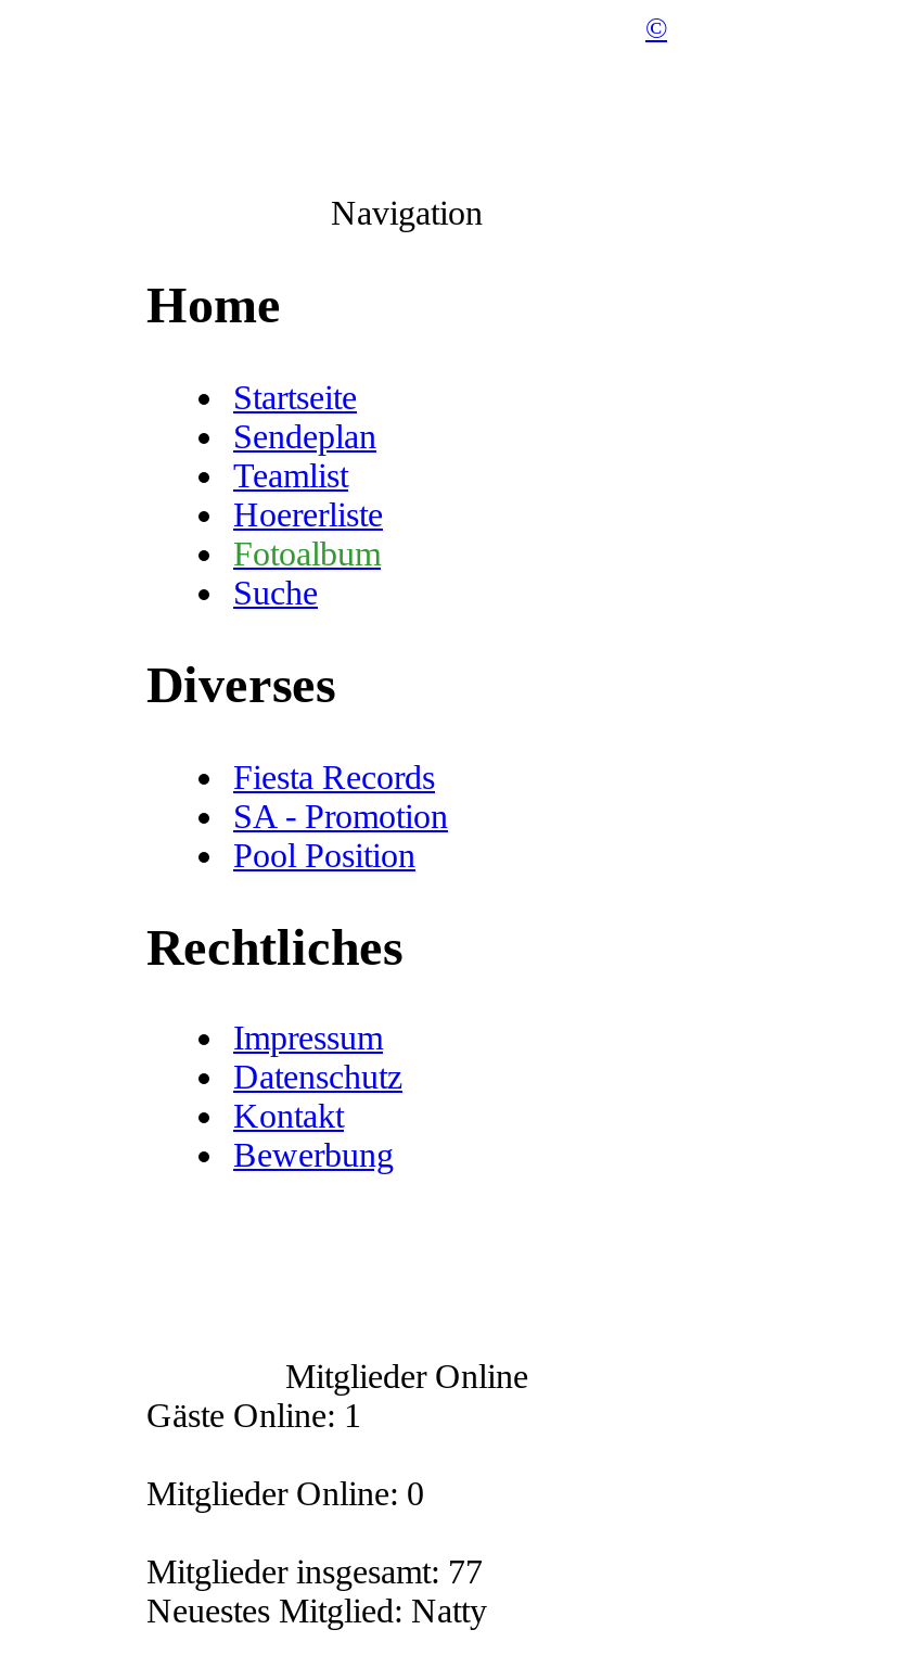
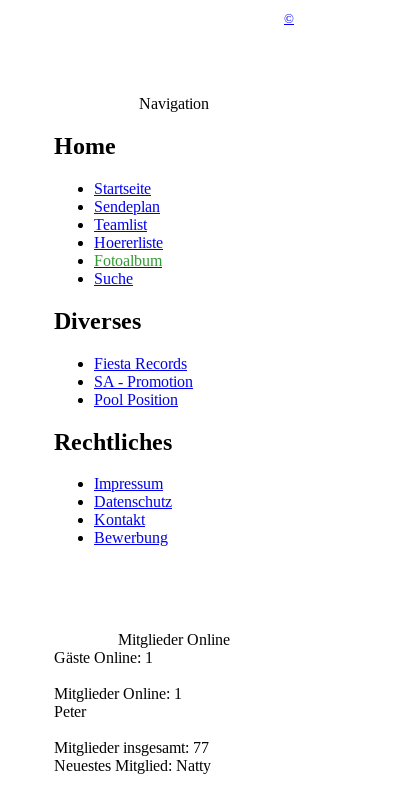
- Mitglieder Online: 0
+ Mitglieder Online: 1
+ Peter
